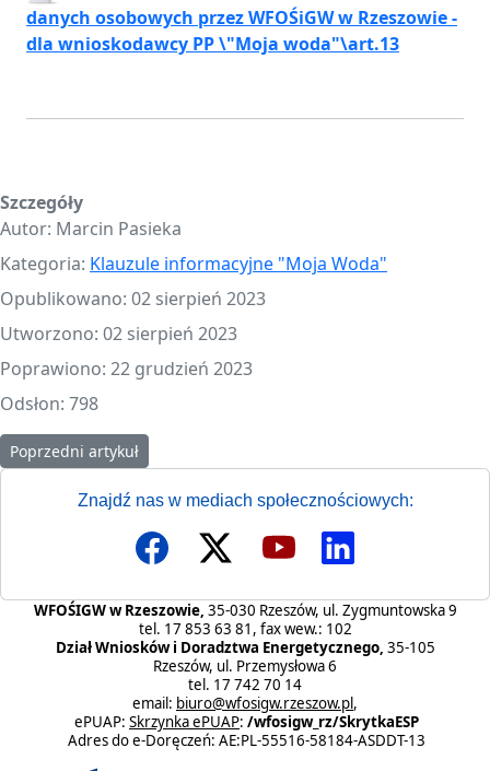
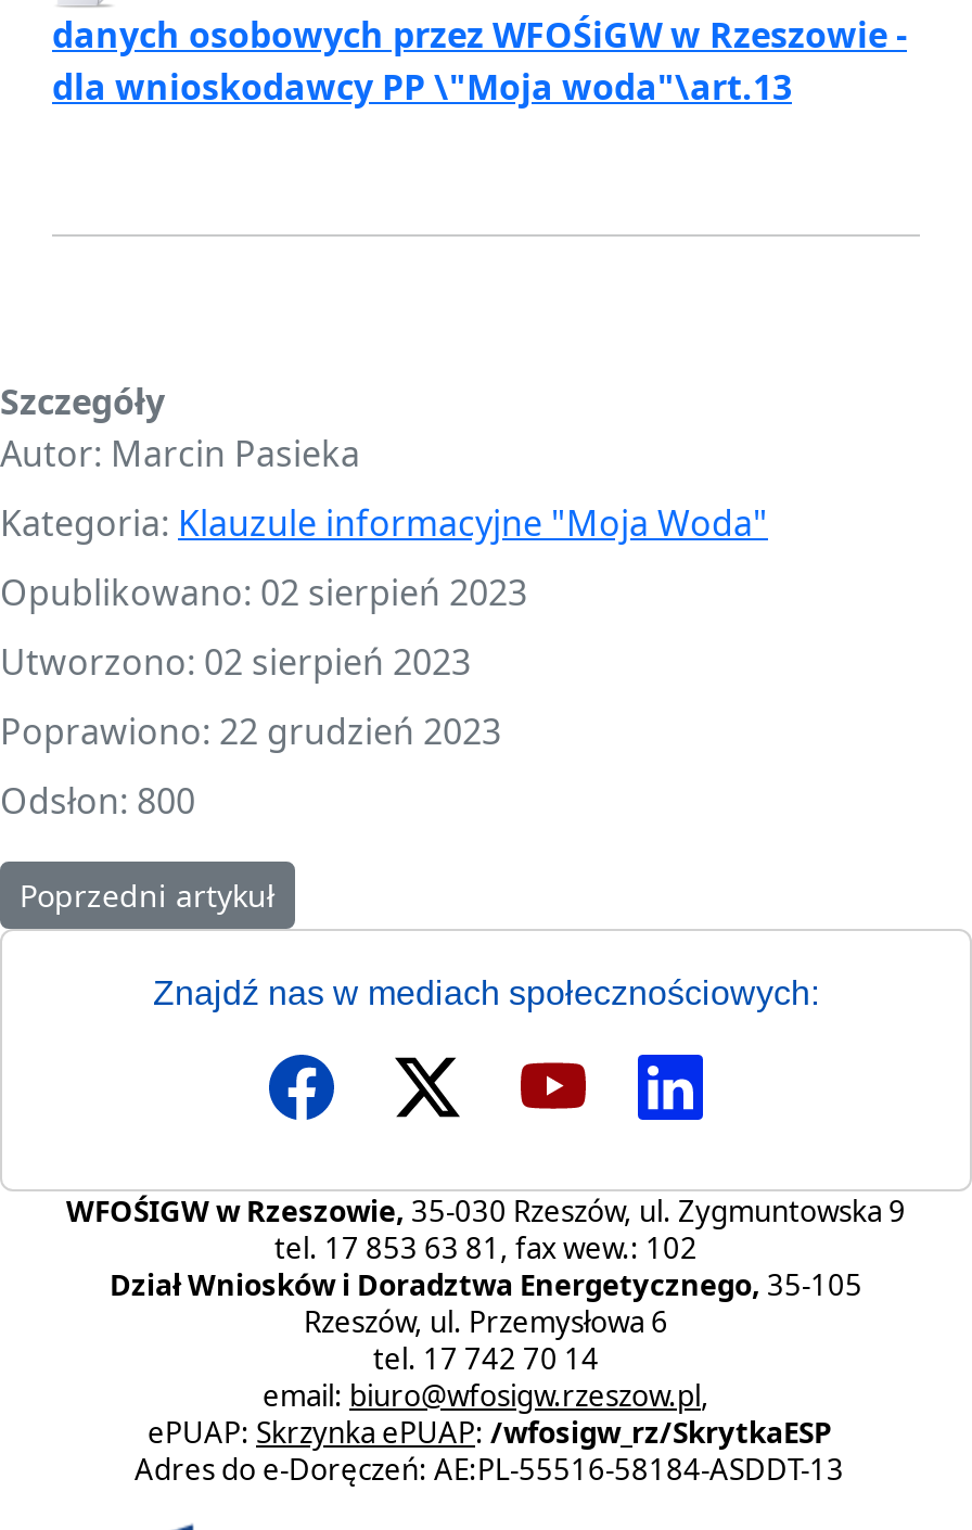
- Odsłon: 798
+ Odsłon: 800
